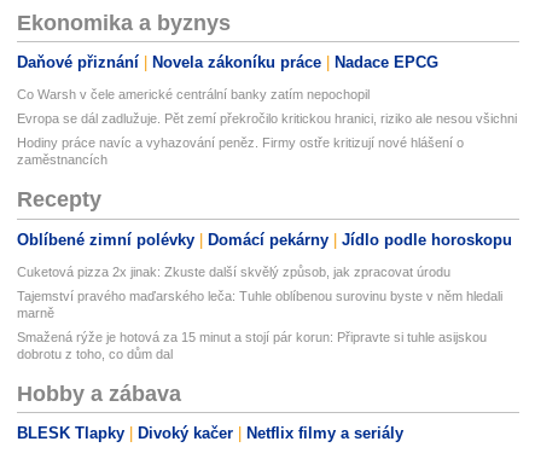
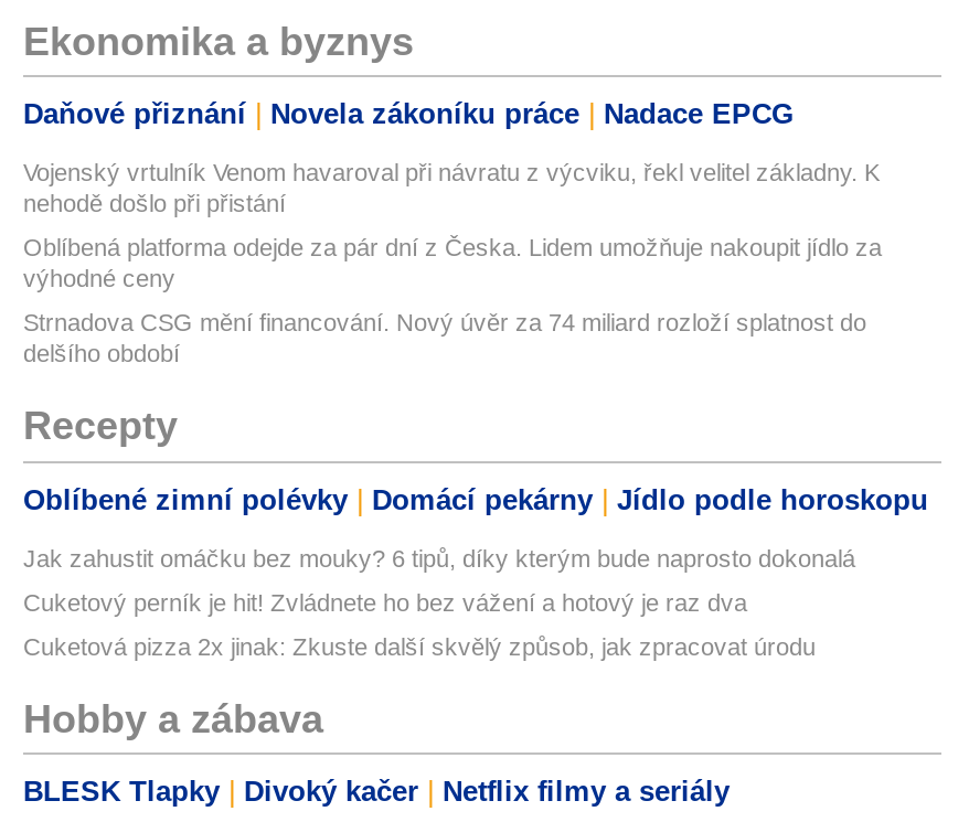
- Co Warsh v čele americké centrální banky zatím nepochopil
+ Vojenský vrtulník Venom havaroval při návratu z výcviku, řekl velitel základny. K
+ nehodě došlo při přistání

- Evropa se dál zadlužuje. Pět zemí překročilo kritickou hranici, riziko ale nesou všichni
+ Oblíbená platforma odejde za pár dní z Česka. Lidem umožňuje nakoupit jídlo za
+ výhodné ceny

- Hodiny práce navíc a vyhazování peněz. Firmy ostře kritizují nové hlášení o
- zaměstnancích
+ Strnadova CSG mění financování. Nový úvěr za 74 miliard rozloží splatnost do
+ delšího období

moved down: Recepty | Oblíbené zimní polévky | Domácí pekárny | Jídlo podle horoskopu

+ Jak zahustit omáčku bez mouky? 6 tipů, díky kterým bude naprosto dokonalá
+ Cuketový perník je hit! Zvládnete ho bez vážení a hotový je raz dva

moved down: Cuketová pizza 2x jinak: Zkuste další skvělý způsob, jak zpracovat úrodu

- Tajemství pravého maďarského leča: Tuhle oblíbenou surovinu byste v něm hledali
- marně
- Smažená rýže je hotová za 15 minut a stojí pár korun: Připravte si tuhle asijskou
- dobrotu z toho, co dům dal
